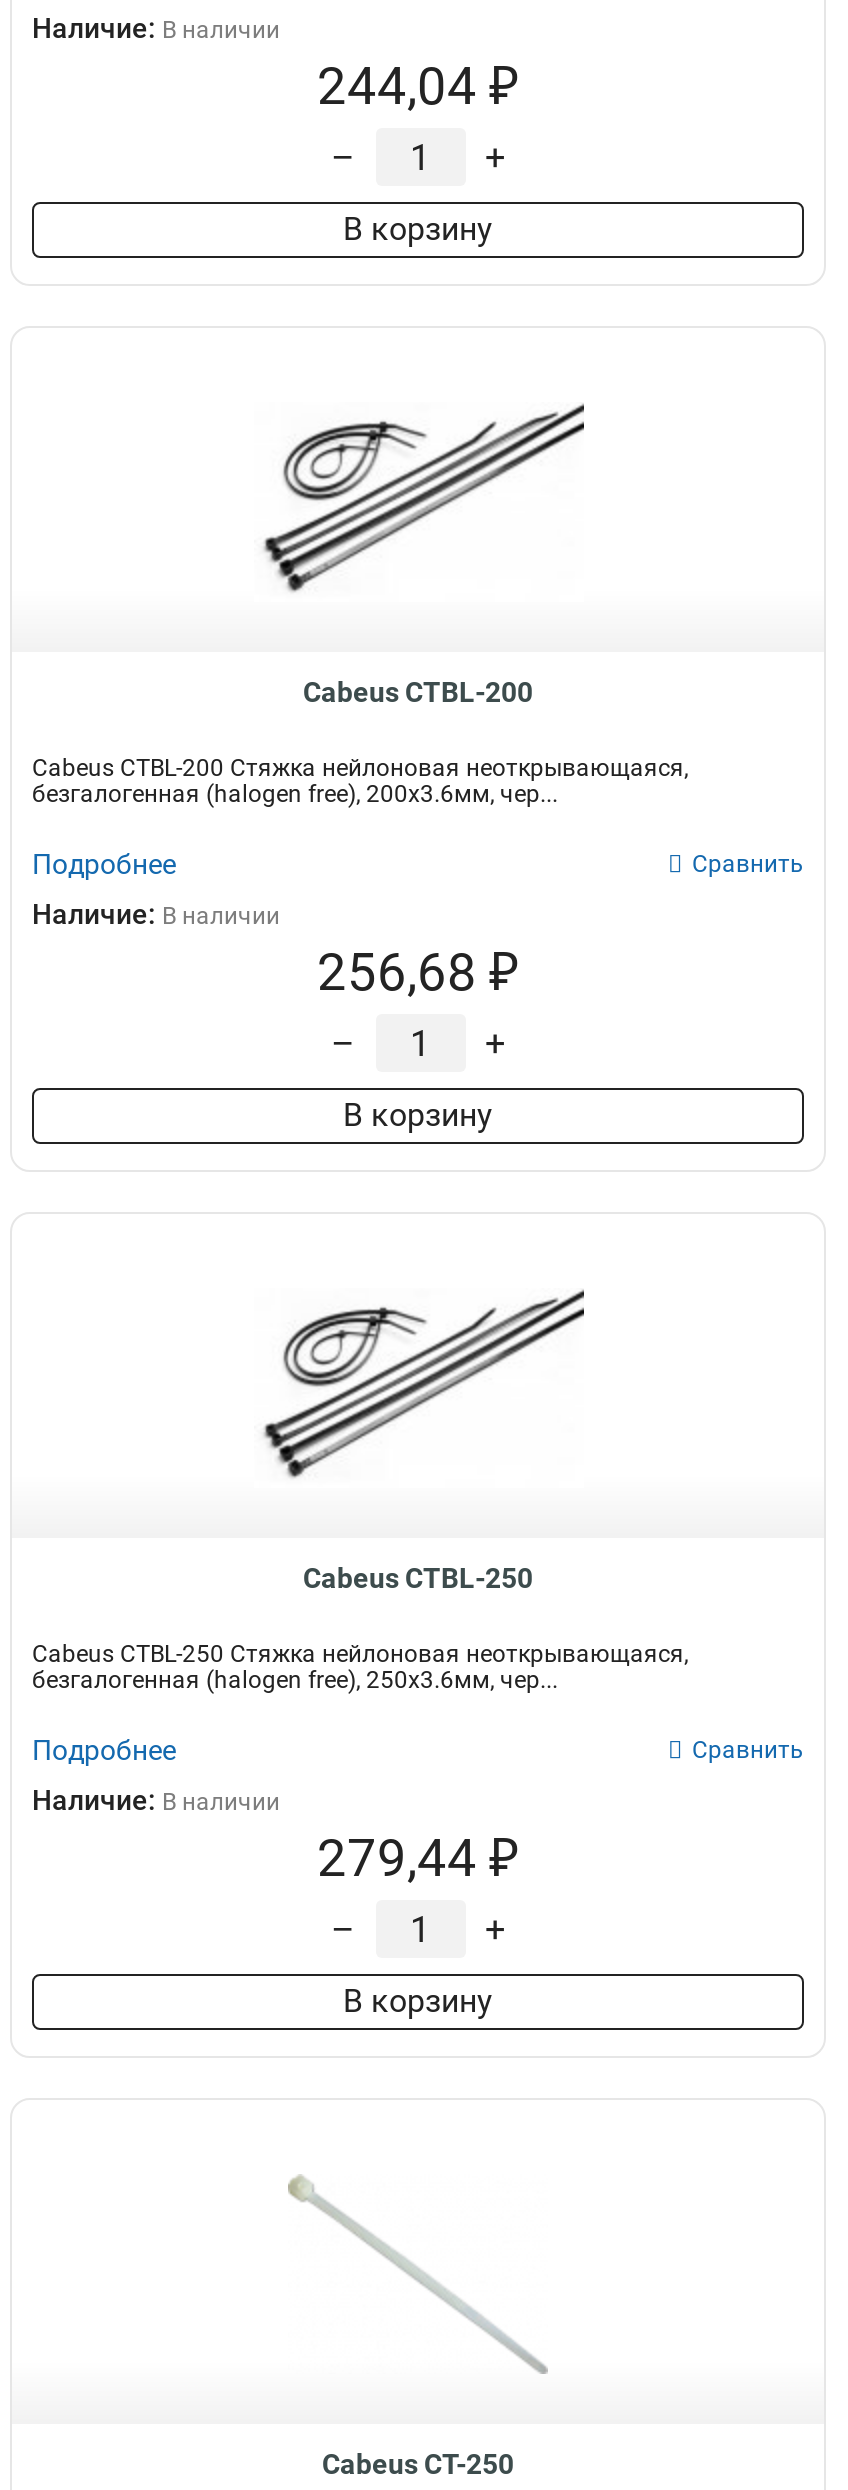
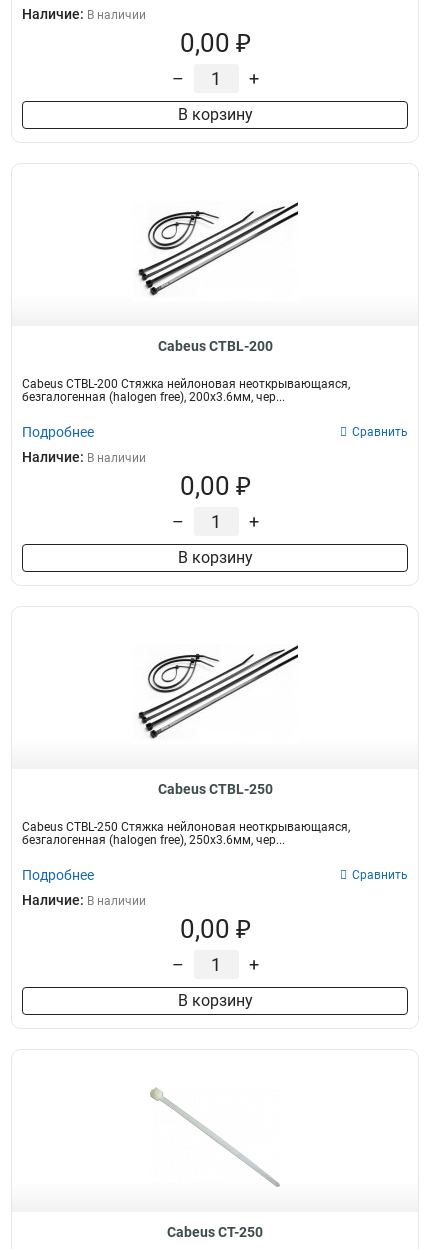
- 244,04 ₽
+ 0,00 ₽

- 256,68 ₽
+ 0,00 ₽

- 279,44 ₽
+ 0,00 ₽
